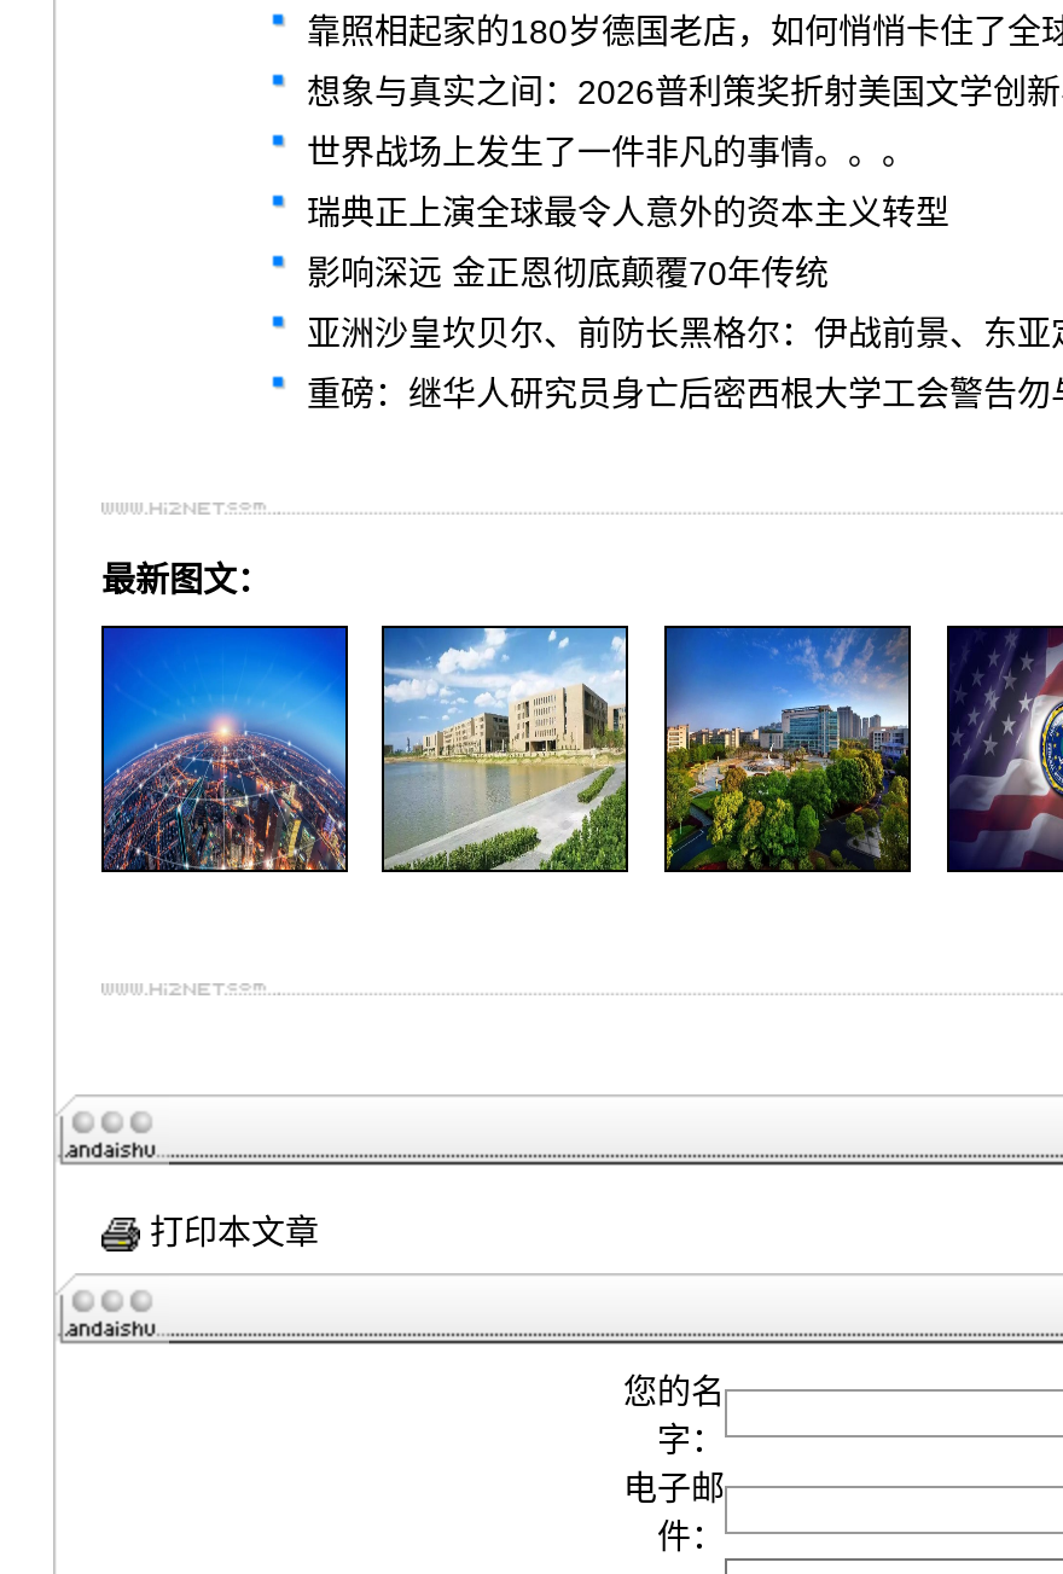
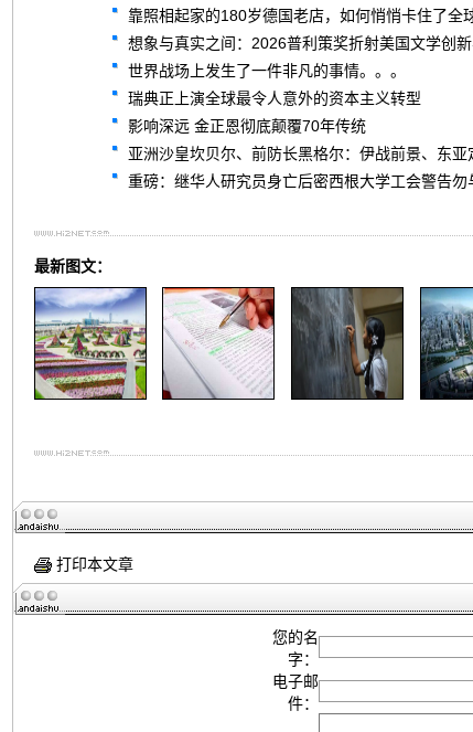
- [image]
+ [image]

- [image]
+ [image]

- [image]
+ [image]

- [image]
+ [image]
